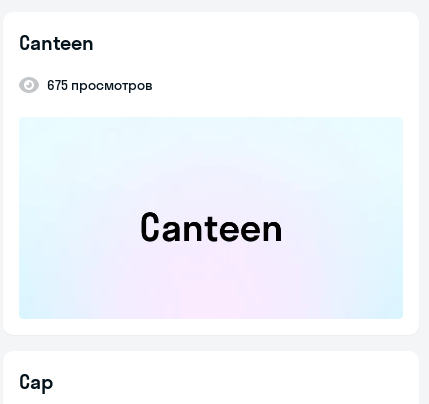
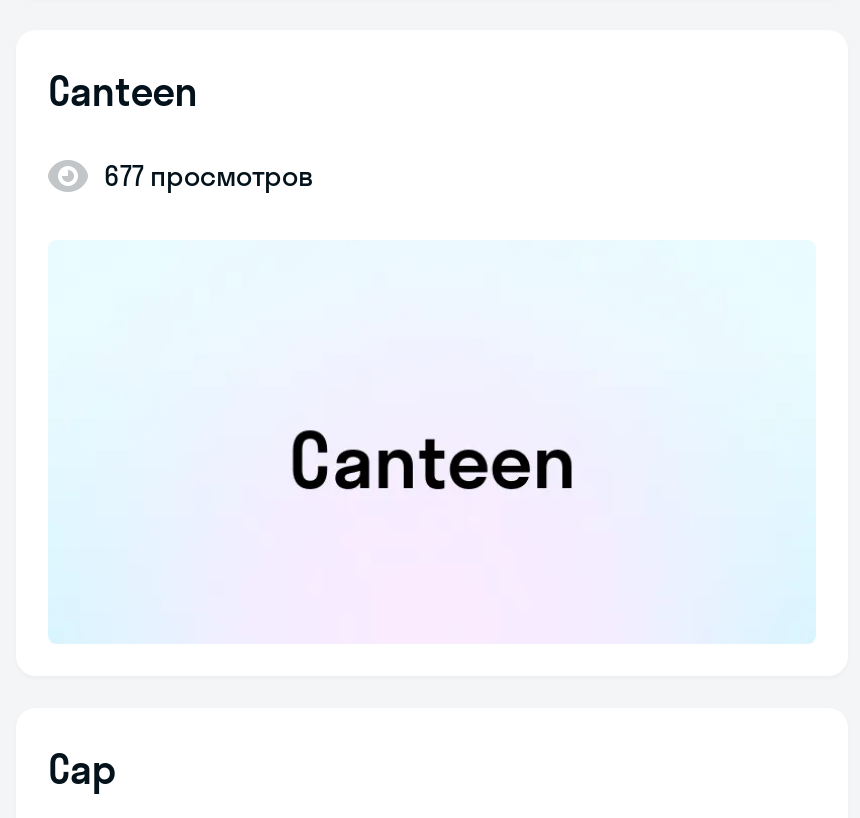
- 675 просмотров
+ 677 просмотров
